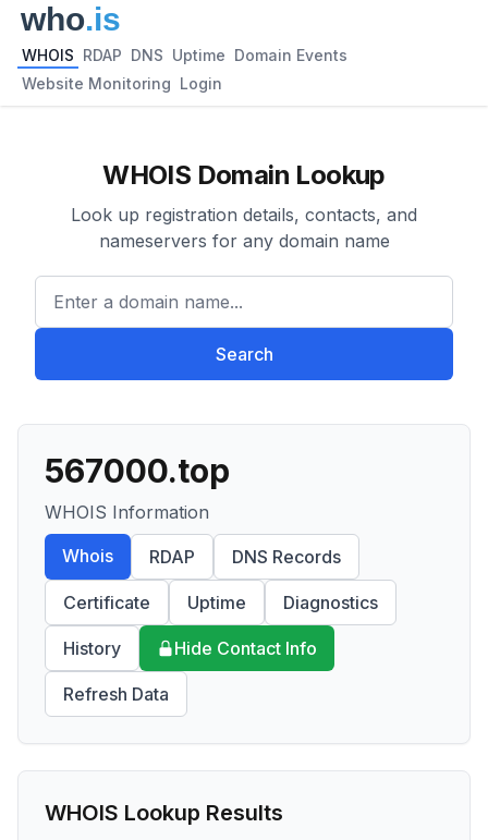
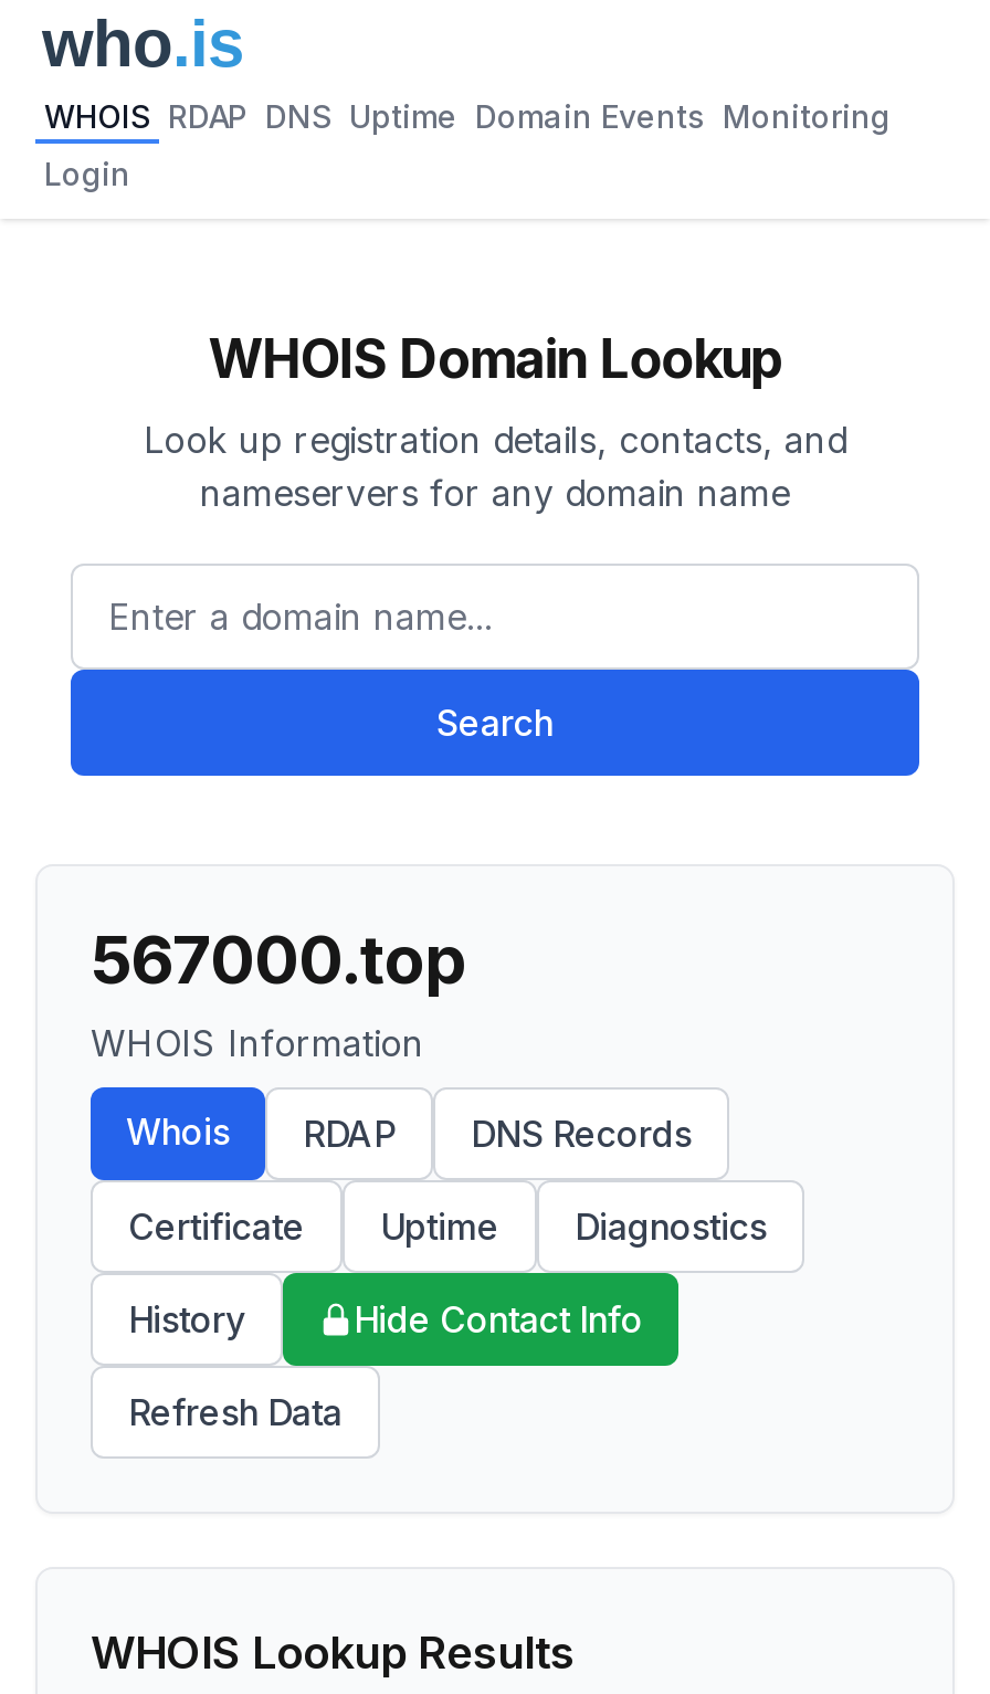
- WHOIS RDAP DNS Uptime Domain Events
+ WHOIS RDAP DNS Uptime Domain Events Monitoring

- Website Monitoring Login
+ Login
